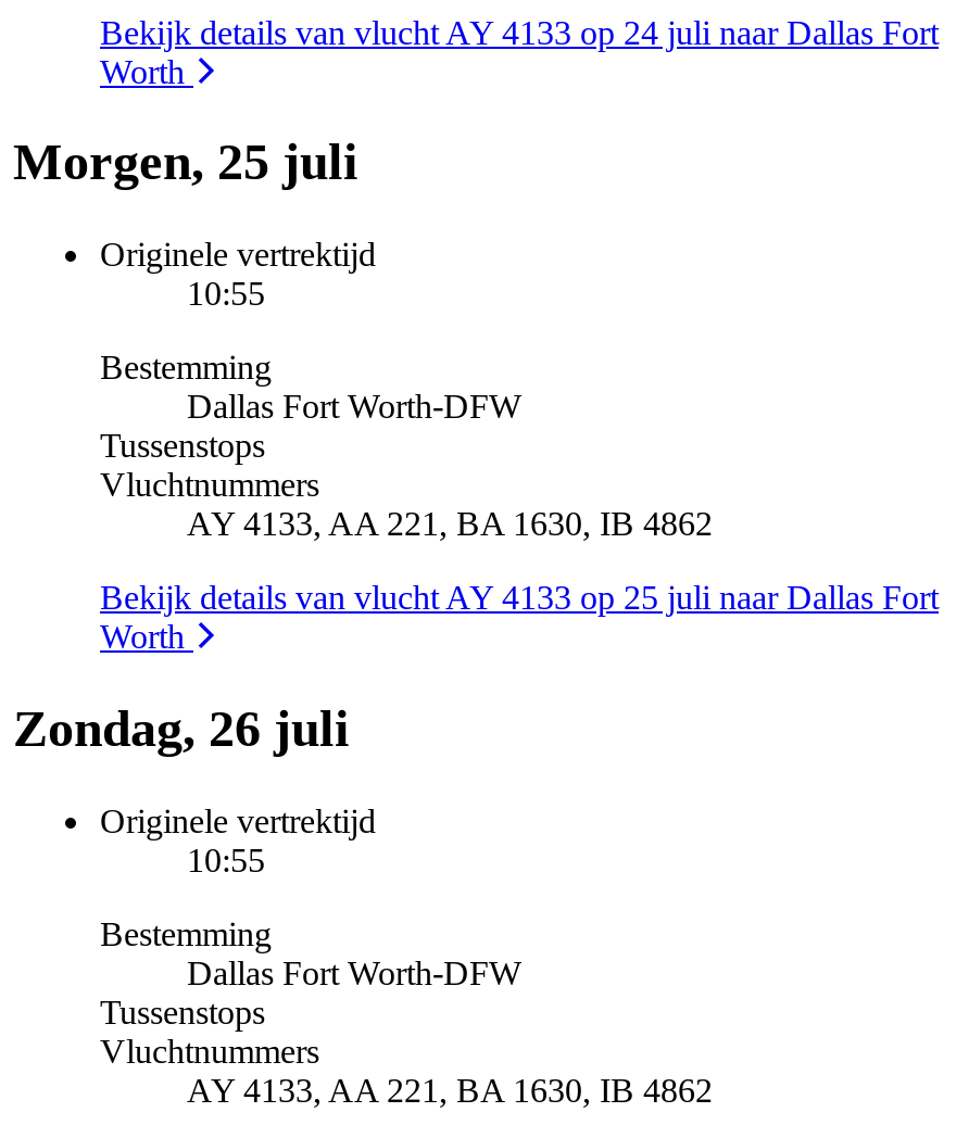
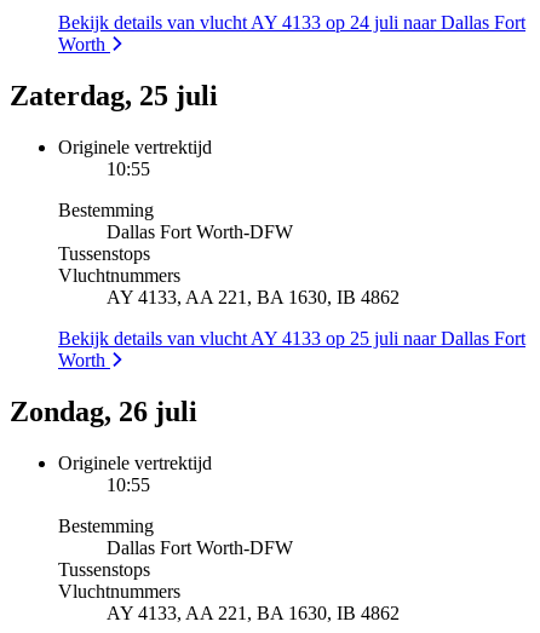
- Morgen, 25 juli
+ Zaterdag, 25 juli
